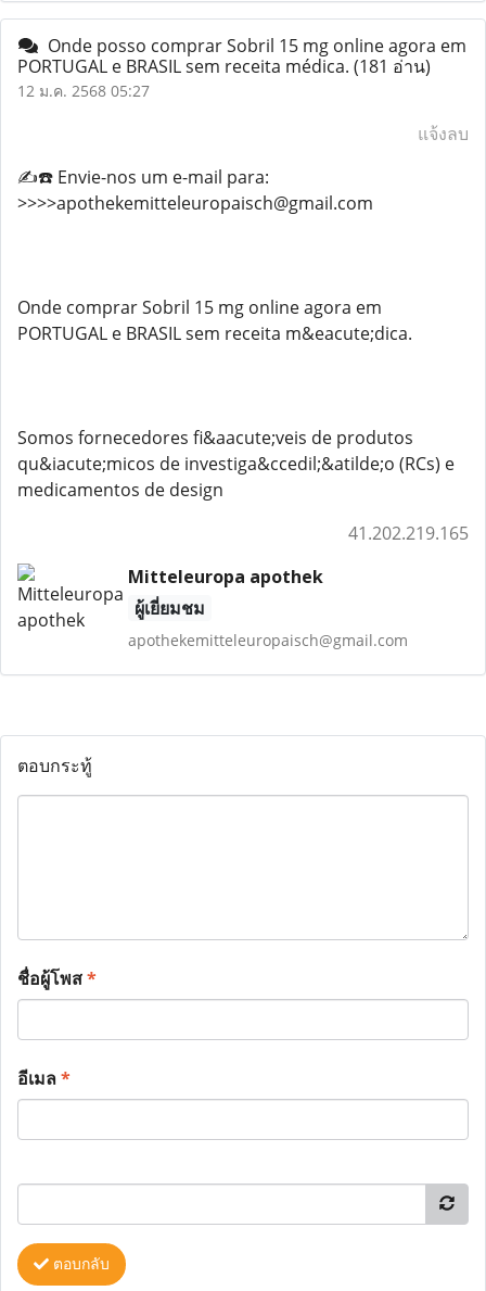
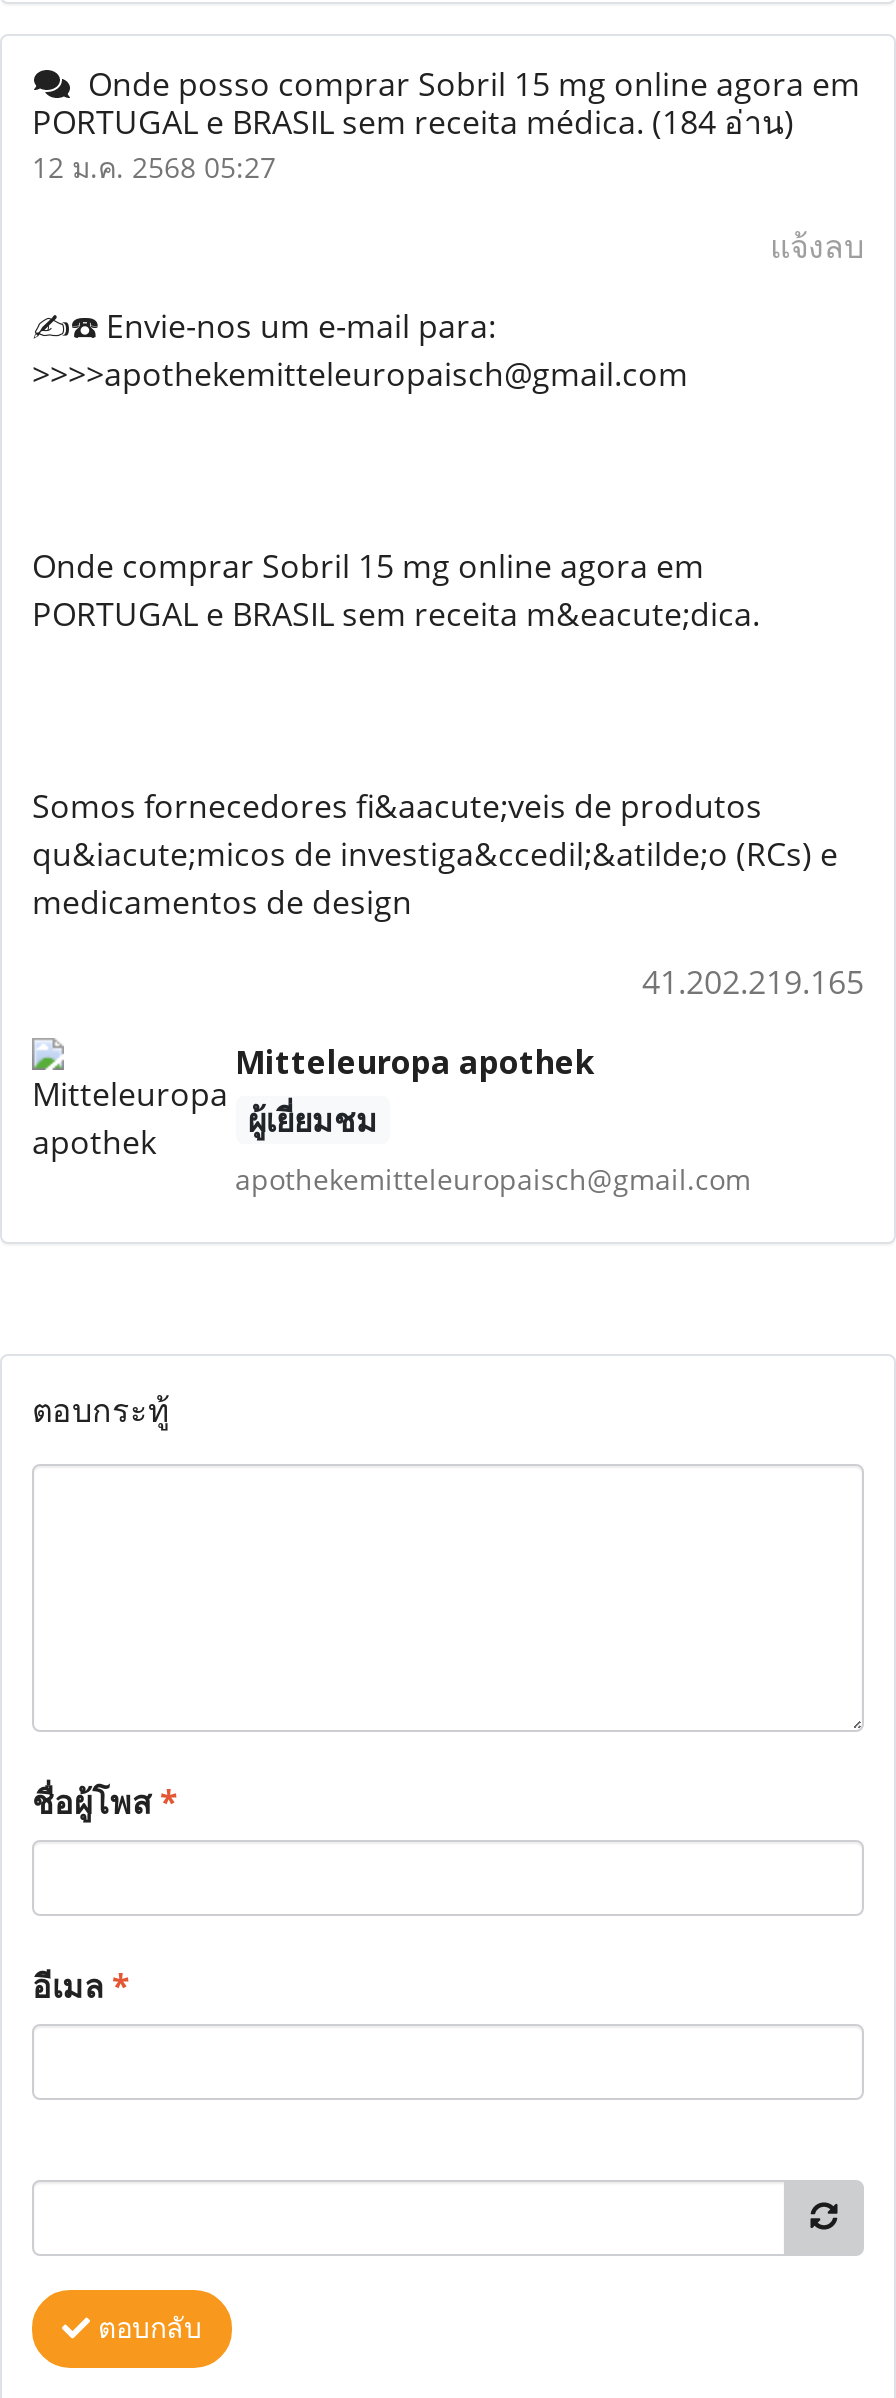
- PORTUGAL e BRASIL sem receita médica. (181 อ่าน)
+ PORTUGAL e BRASIL sem receita médica. (184 อ่าน)
